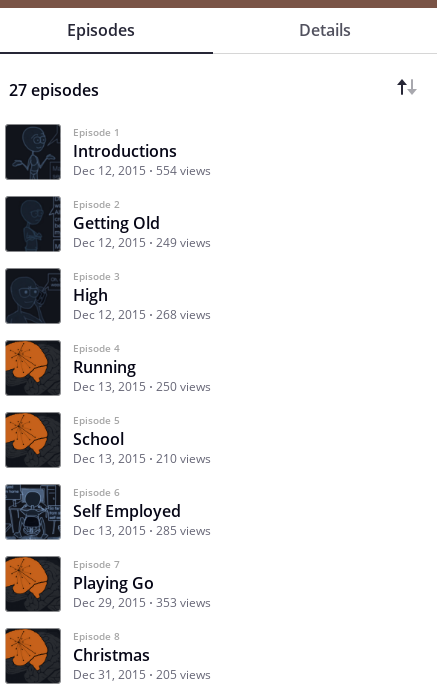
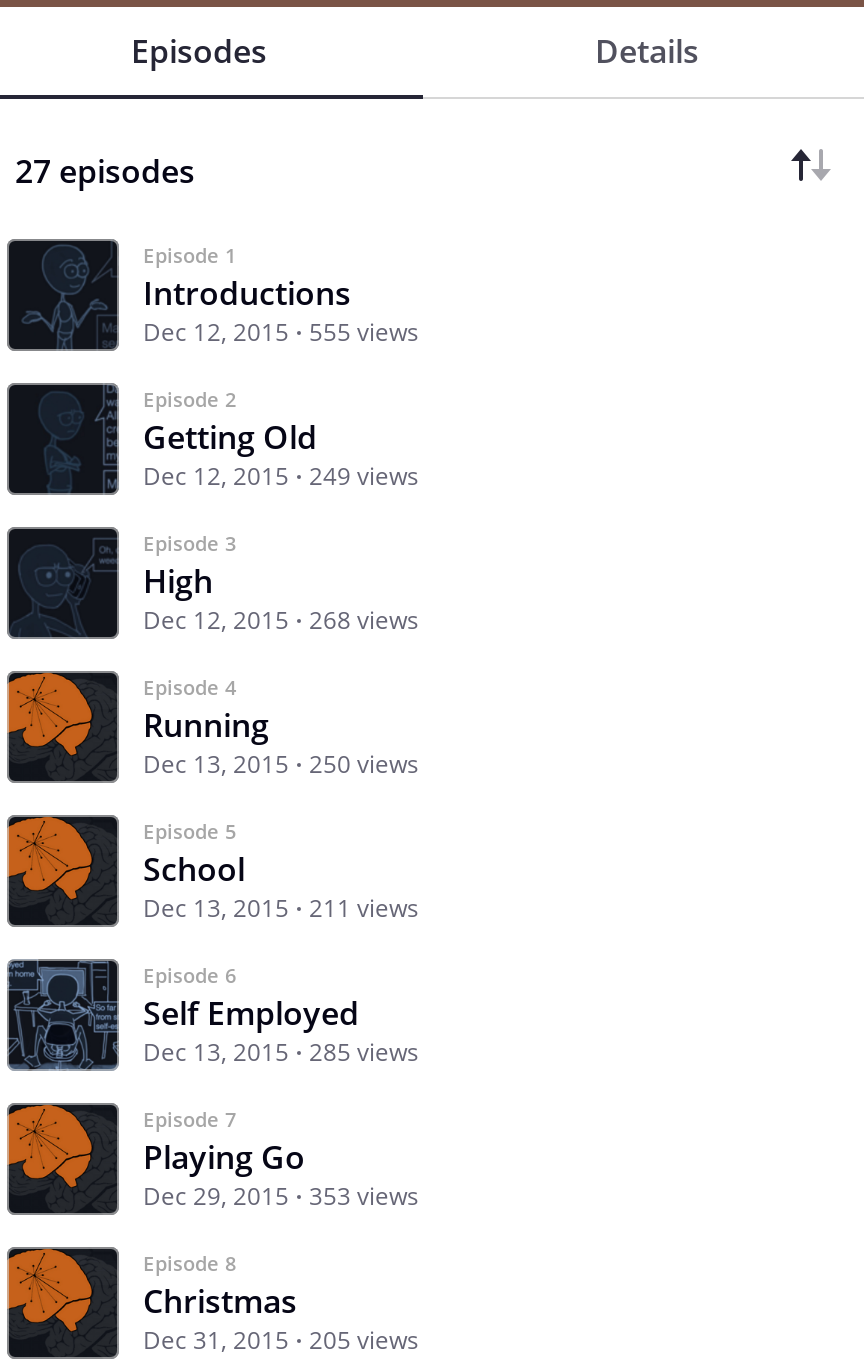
- Dec 12, 2015 554 views
+ Dec 12, 2015 555 views

- Dec 13, 2015 210 views
+ Dec 13, 2015 211 views
